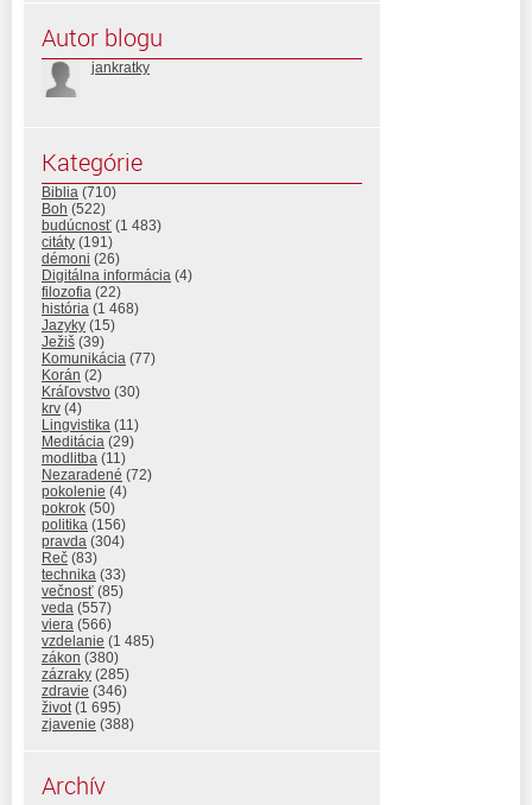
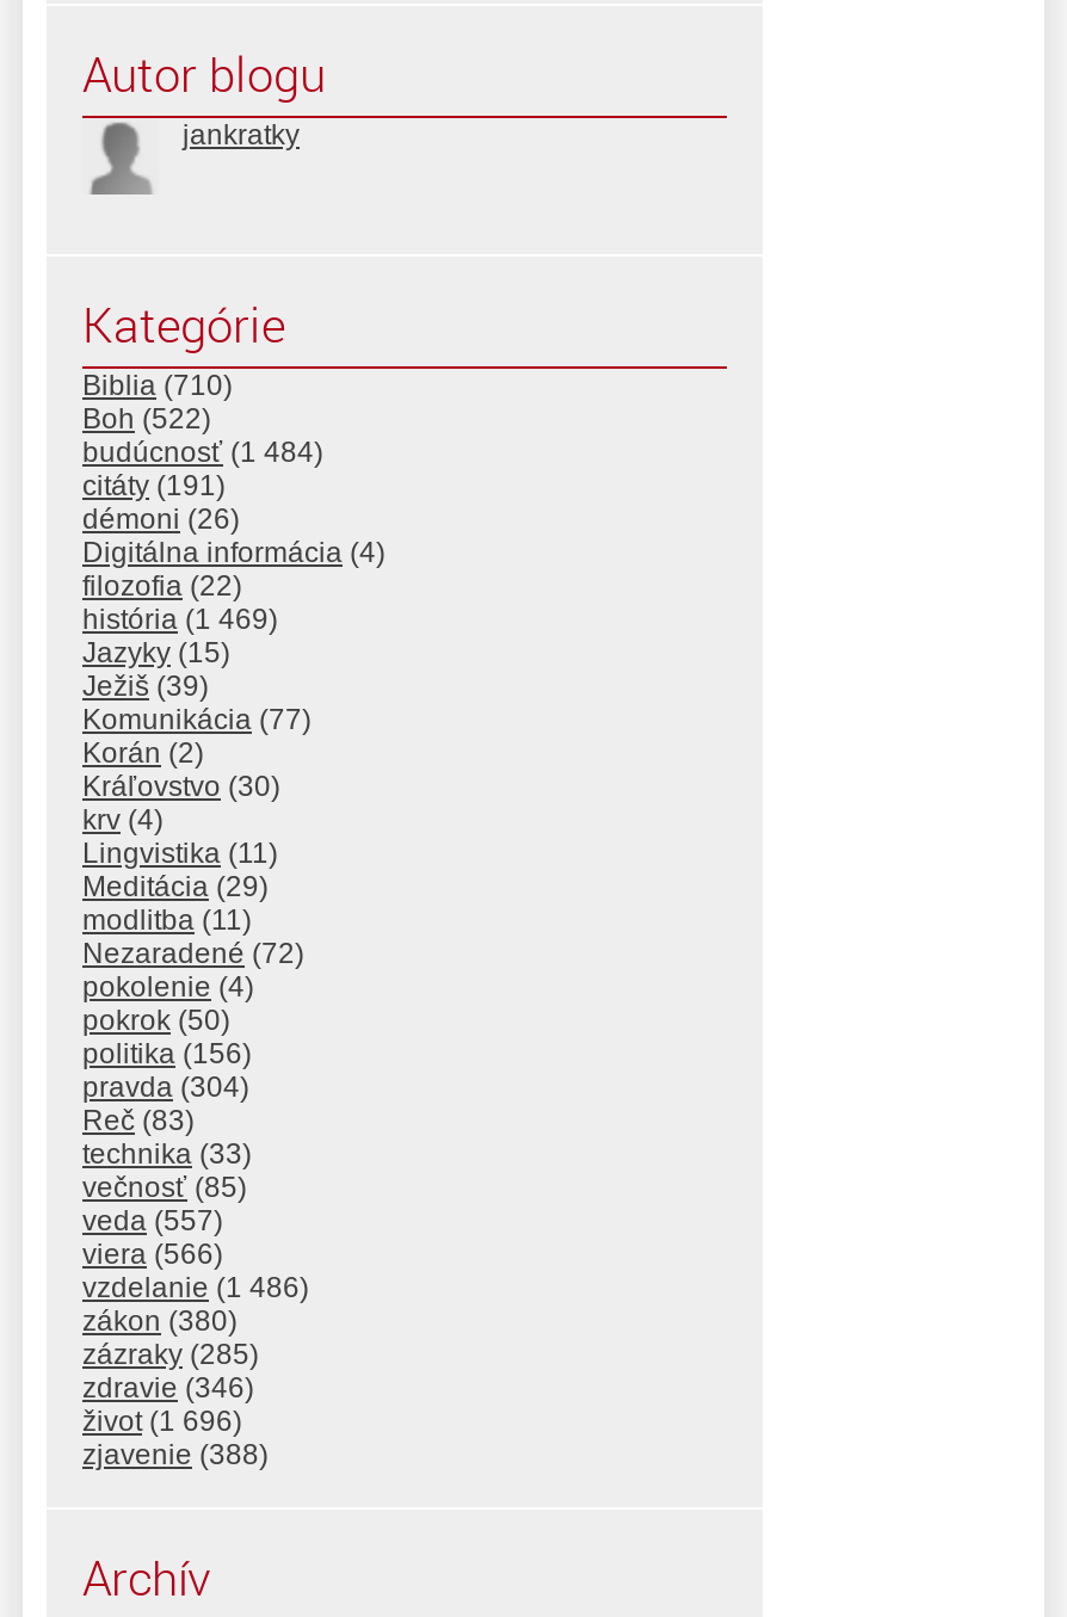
- budúcnosť (1 483)
+ budúcnosť (1 484)

- história(1 468)
+ história(1 469)

- vzdelanie (1 485)
+ vzdelanie (1 486)

- život(1 695)
+ život(1 696)
